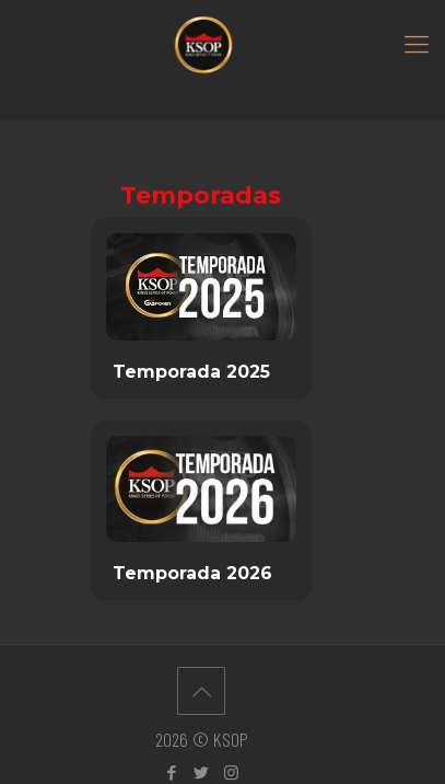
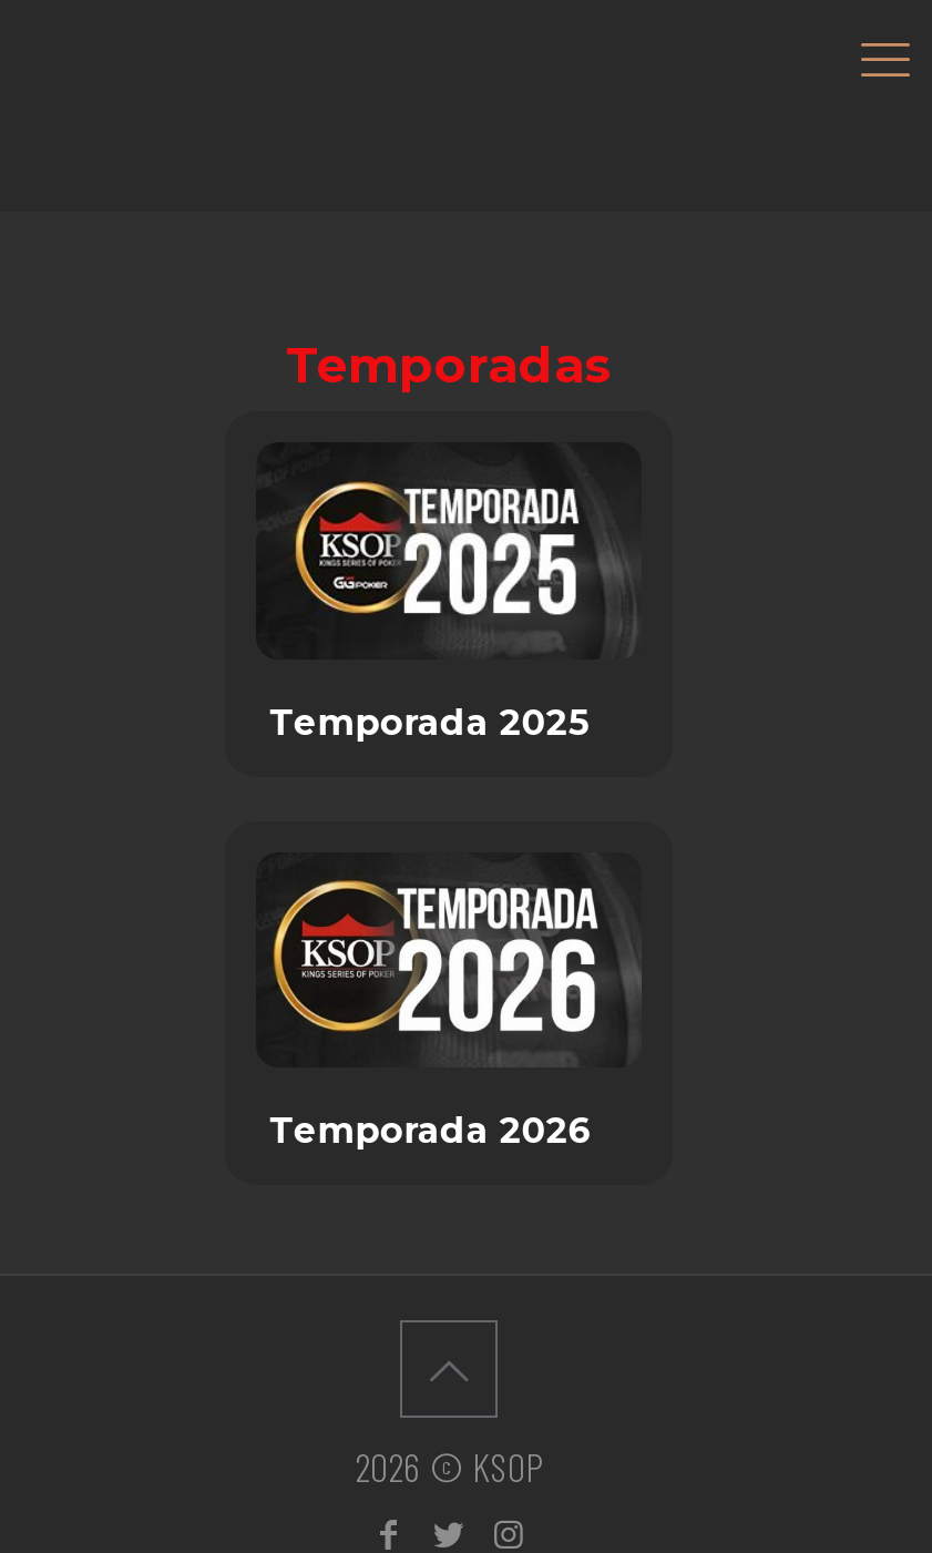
- [image]
